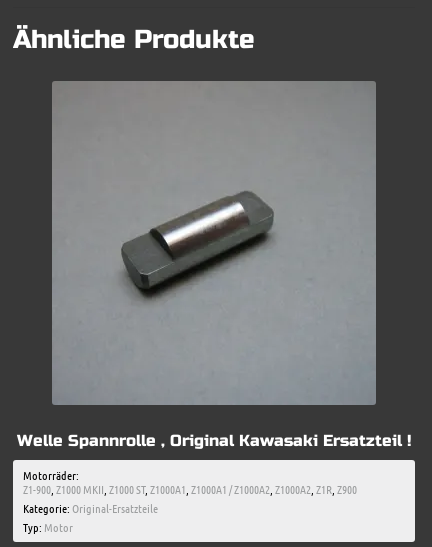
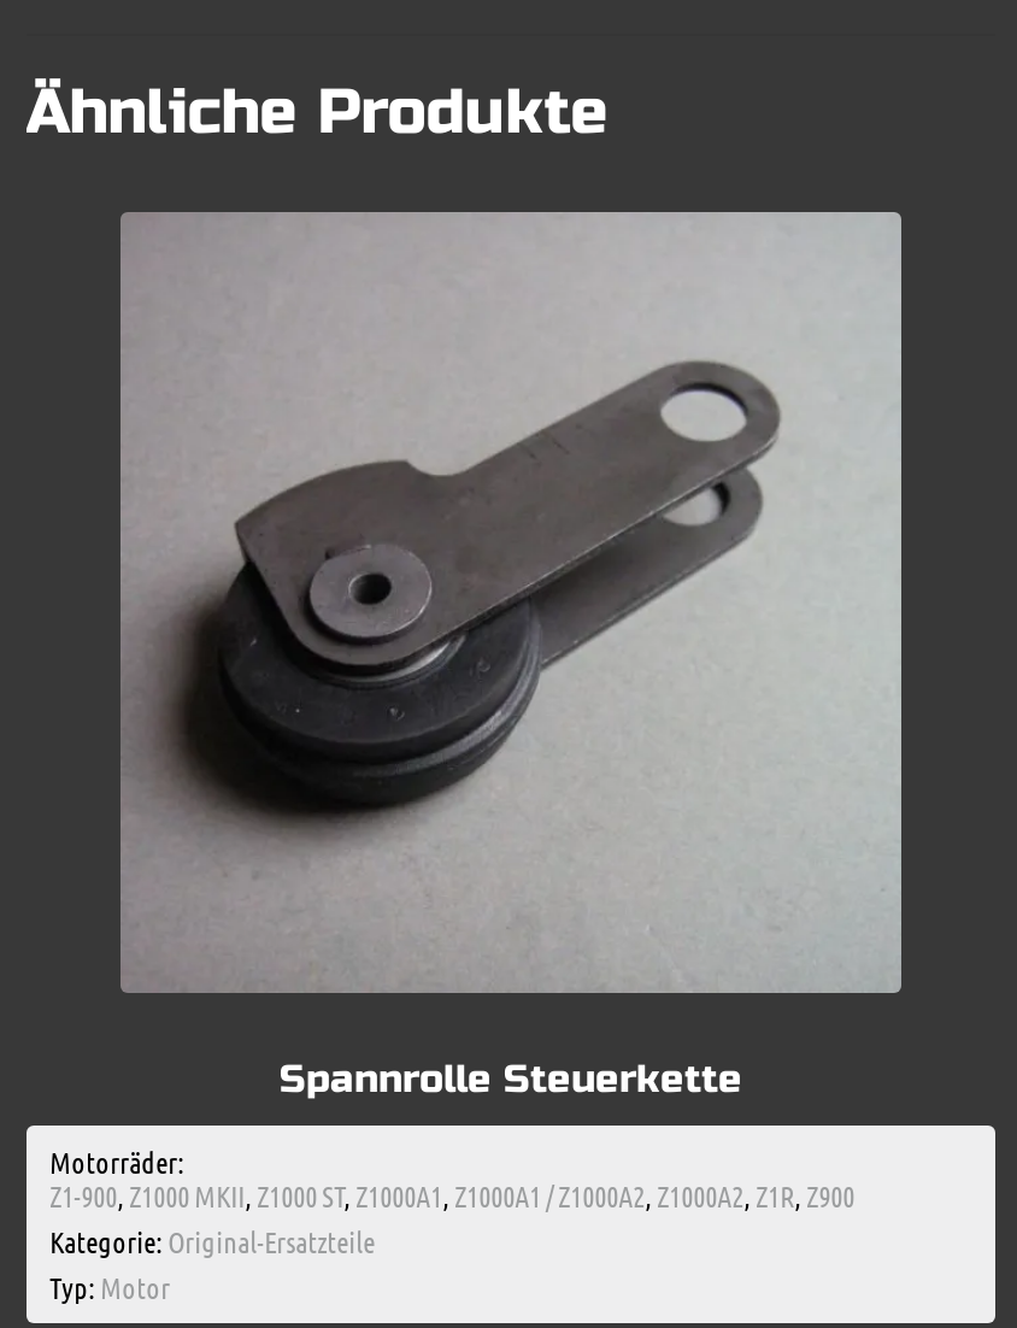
- [image]
- Welle Spannrolle , Original Kawasaki Ersatzteil !
+ [image]
+ Spannrolle Steuerkette
